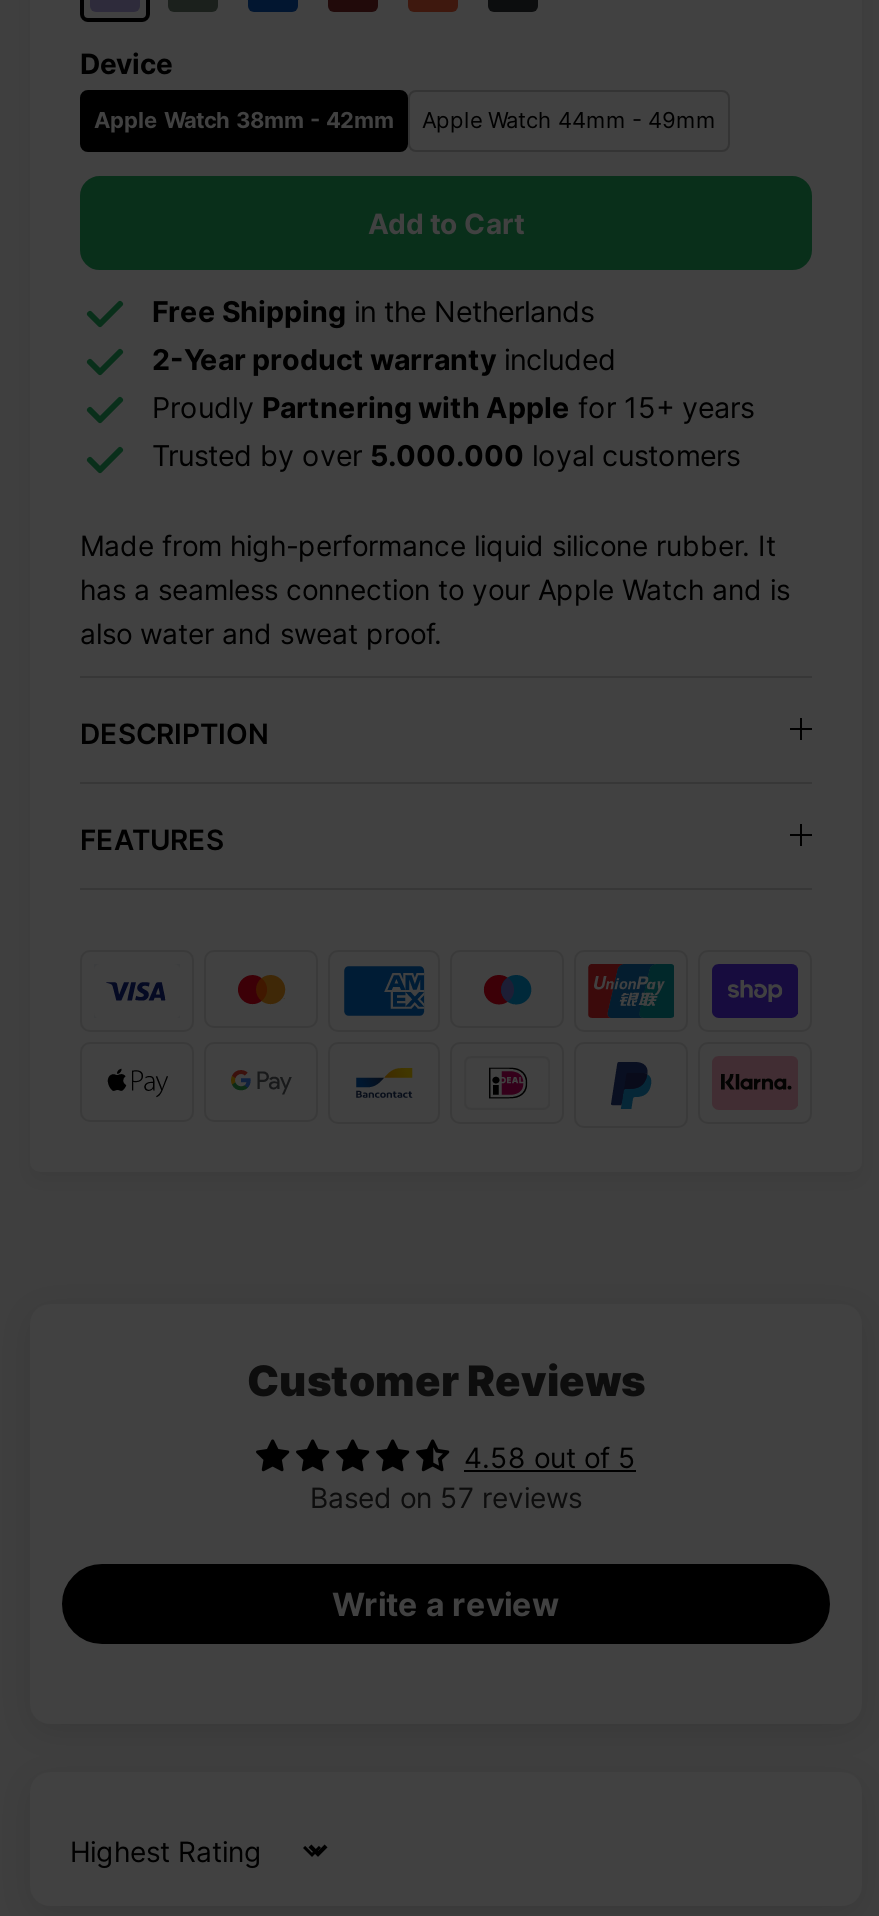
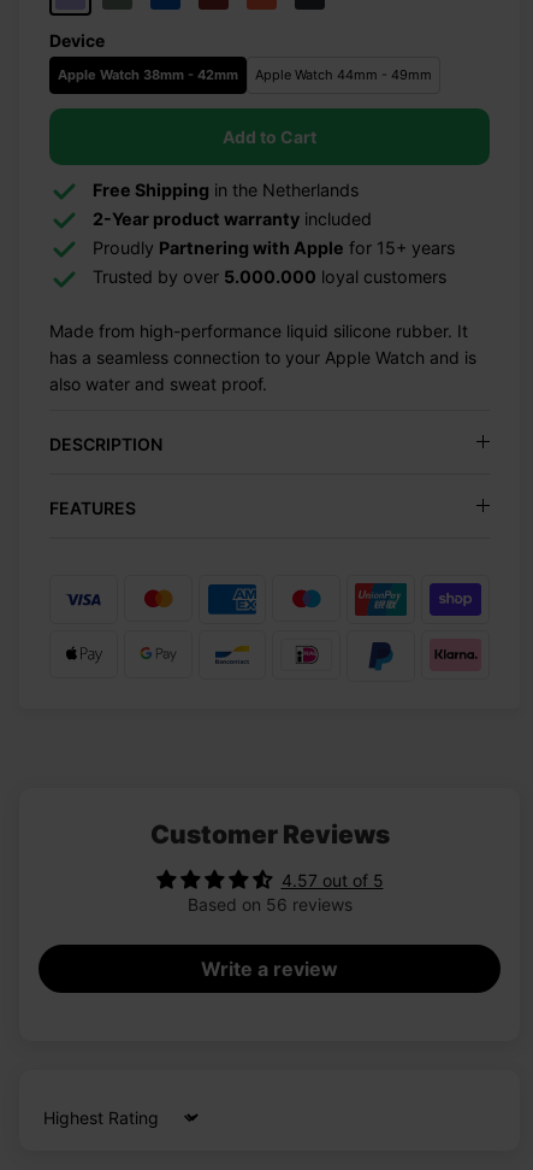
- 4.58 out of 5
+ 4.57 out of 5

- Based on 57 reviews
+ Based on 56 reviews
